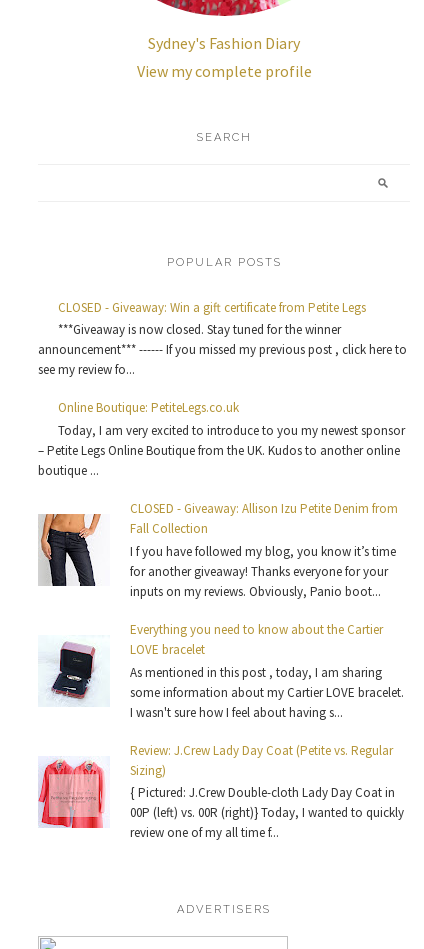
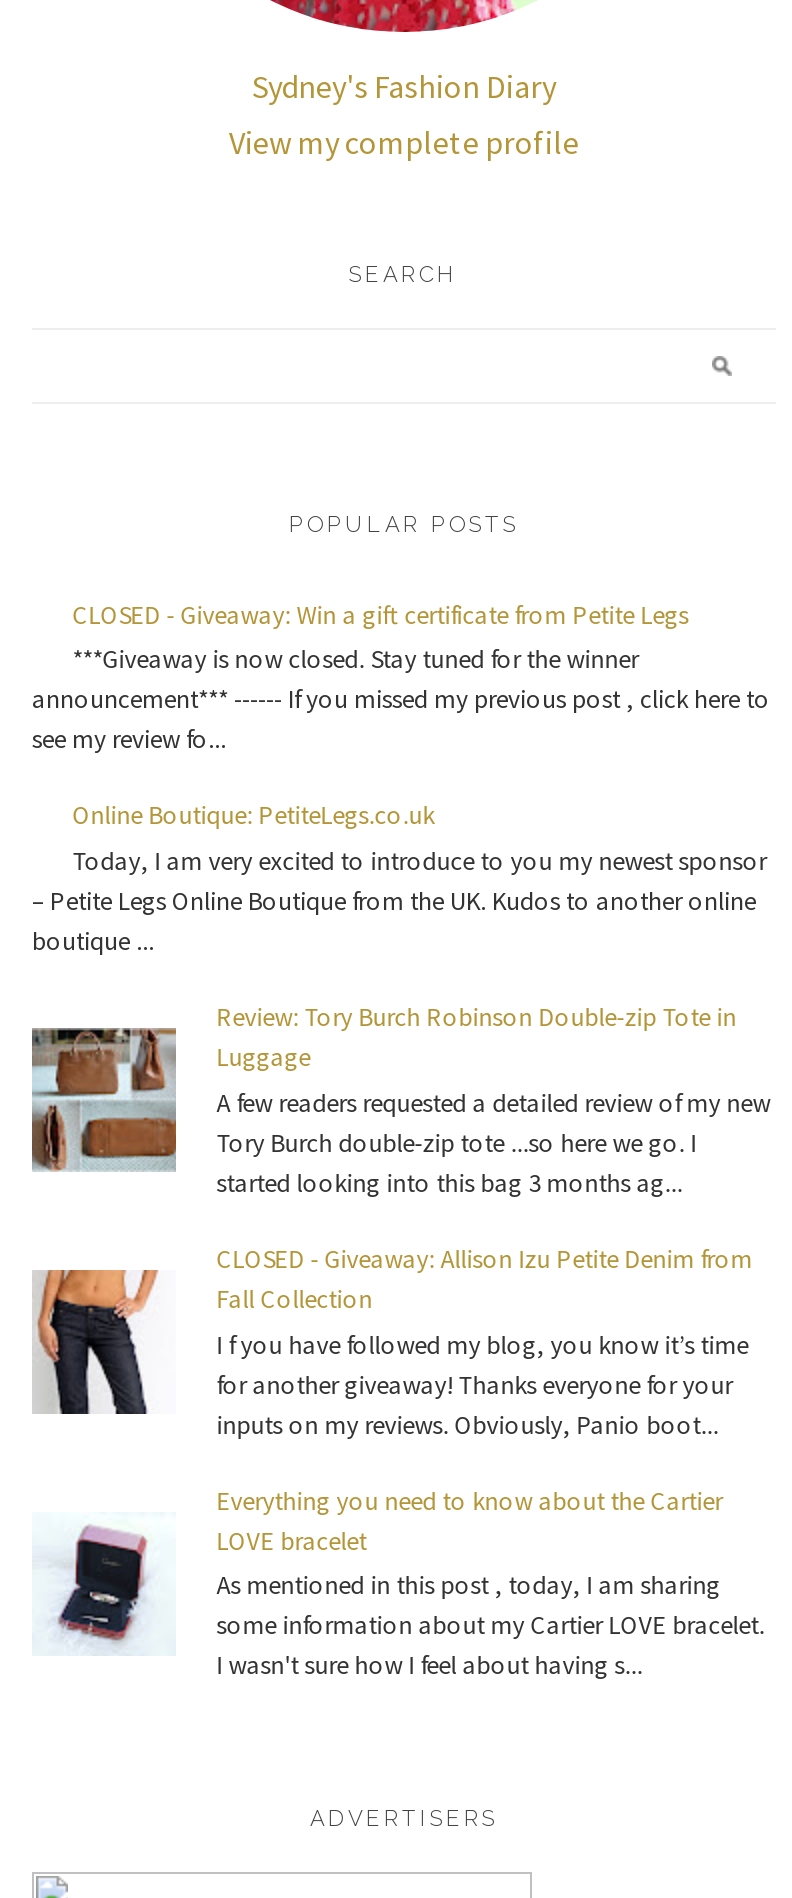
+ [image]
+ Review: Tory Burch Robinson Double-zip Tote in
+ Luggage
+ A few readers requested a detailed review of my new
+ Tory Burch double-zip tote ...so here we go. I
+ started looking into this bag 3 months ag...

moved down: [image] | CLOSED - Giveaway: Allison Izu Petite Denim from | Fall Collection | ... | some information about my Cartier LOVE bracelet. | I wasn't sure how I feel about having s...

- [image]
- Review: J.Crew Lady Day Coat (Petite vs. Regular
- Sizing)
- { Pictured: J.Crew Double-cloth Lady Day Coat in
- 00P (left) vs. 00R (right)} Today, I wanted to quickly
- review one of my all time f...
